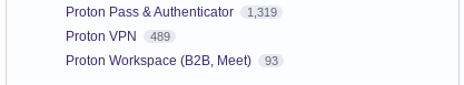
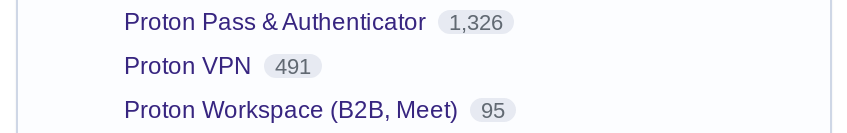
- Proton Pass & Authenticator 1,319
+ Proton Pass & Authenticator 1,326

- Proton VPN 489
+ Proton VPN 491

- Proton Workspace (B2B, Meet) 93
+ Proton Workspace (B2B, Meet) 95
